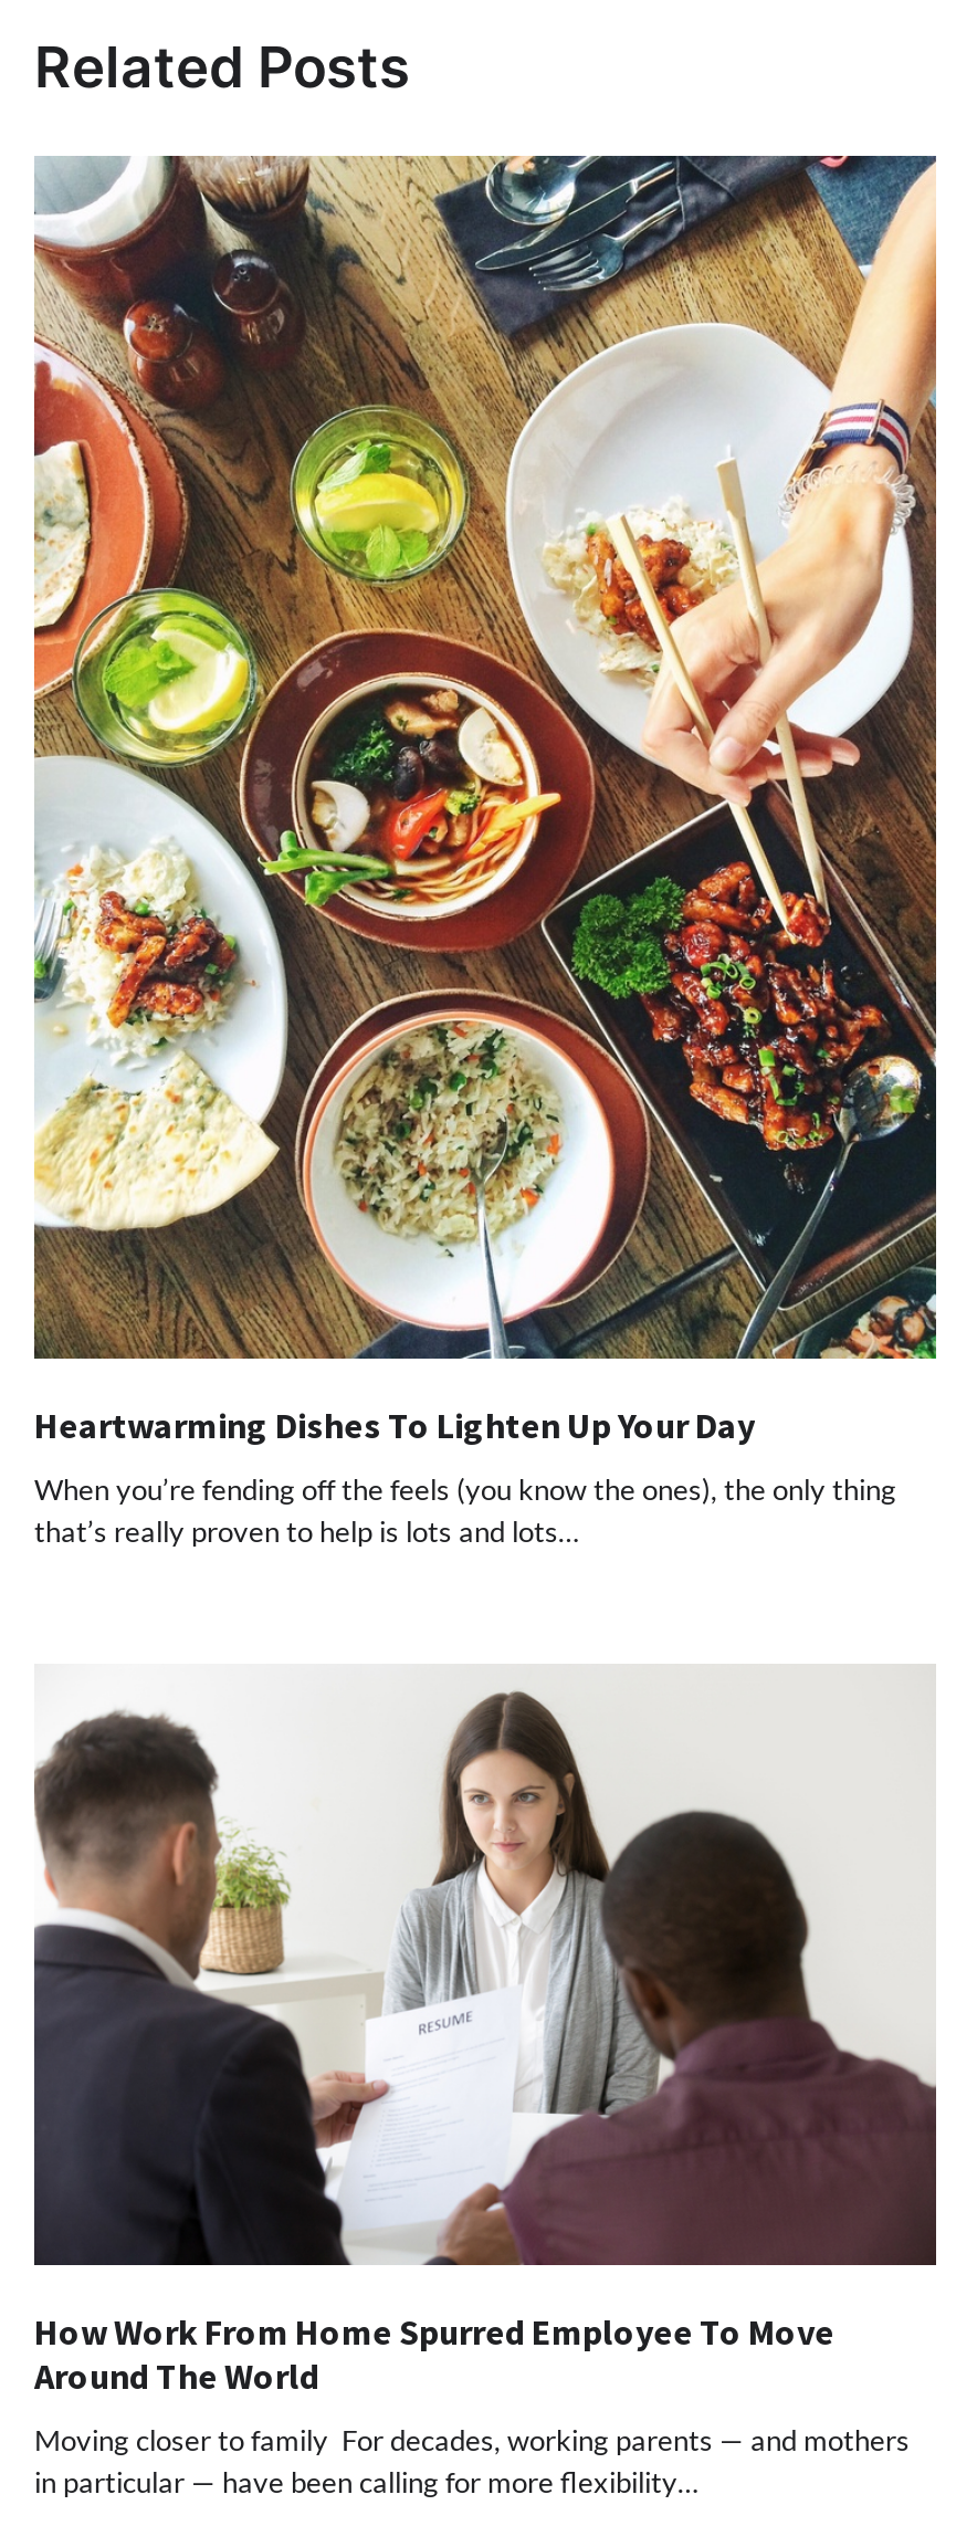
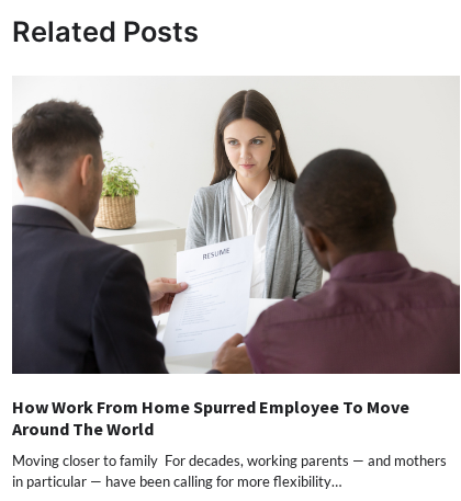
- [image]
- Heartwarming Dishes To Lighten Up Your Day
- When you’re fending off the feels (you know the ones), the only thing
- that’s really proven to help is lots and lots…
